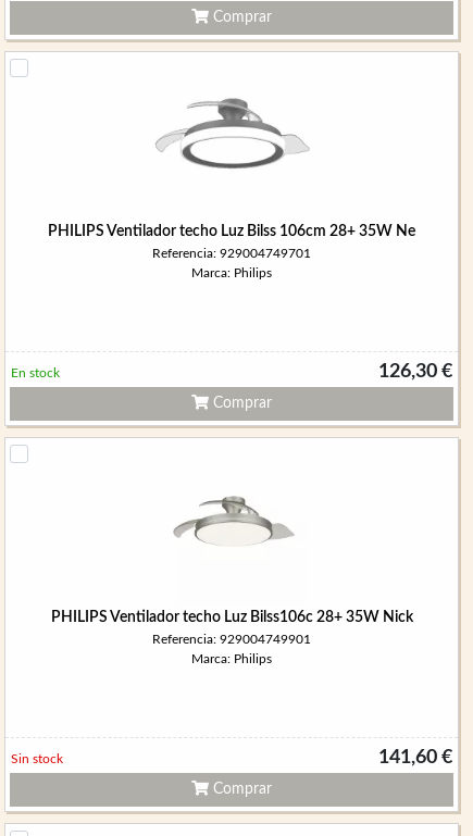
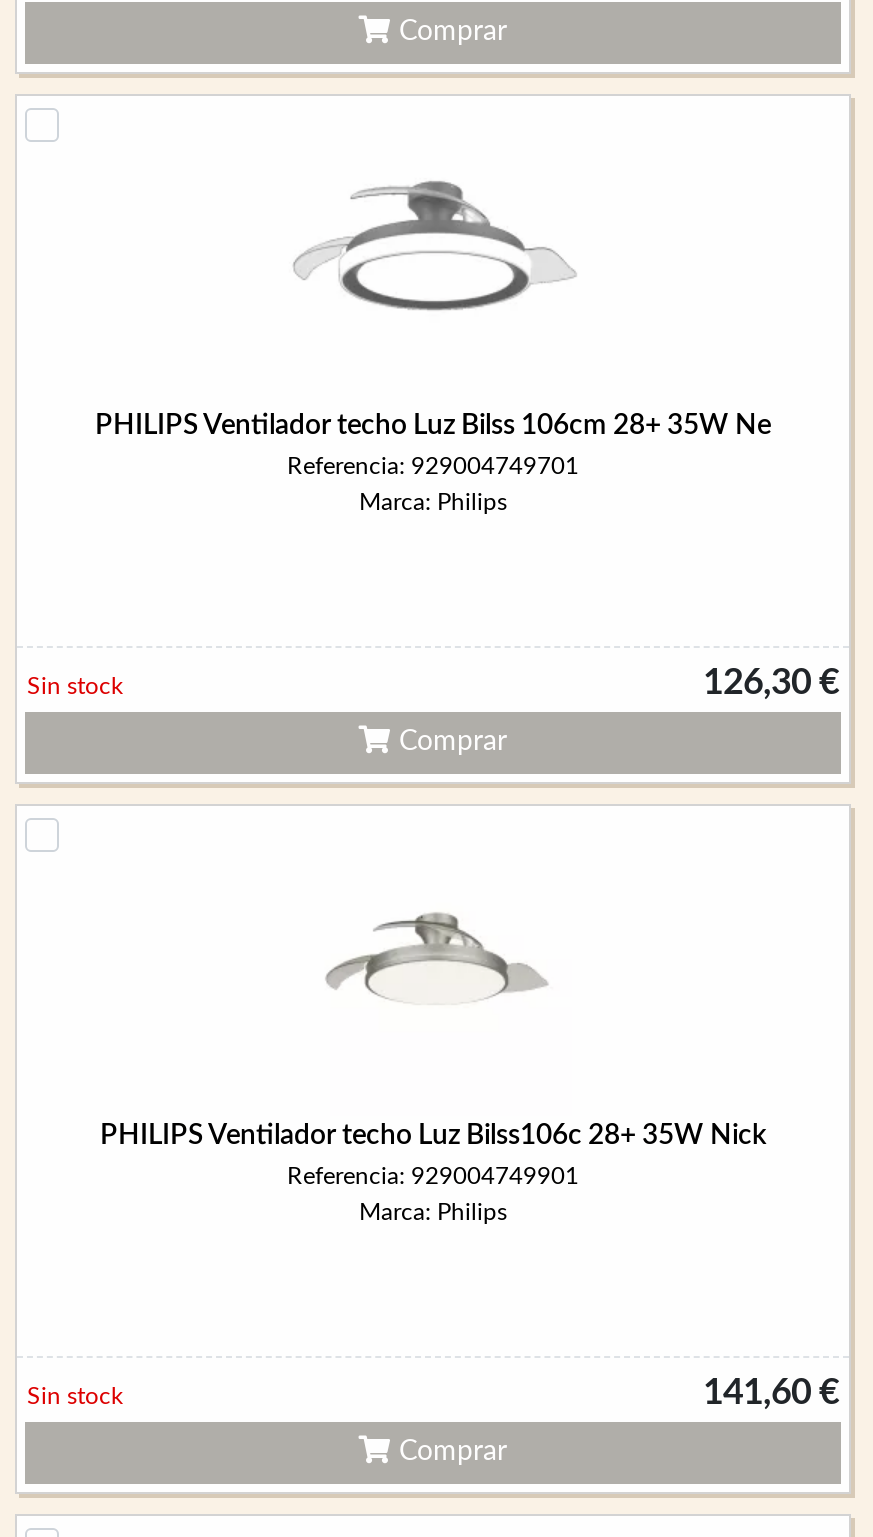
- En stock
+ Sin stock
